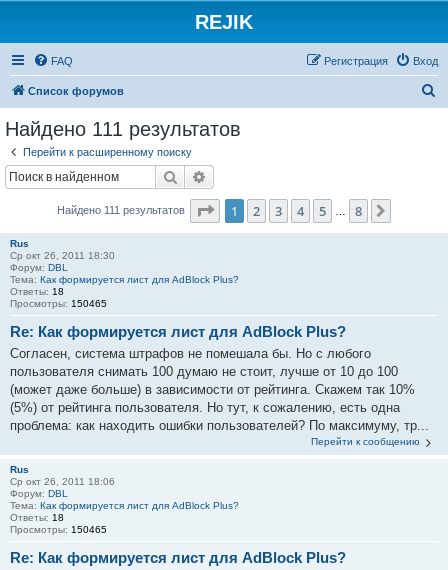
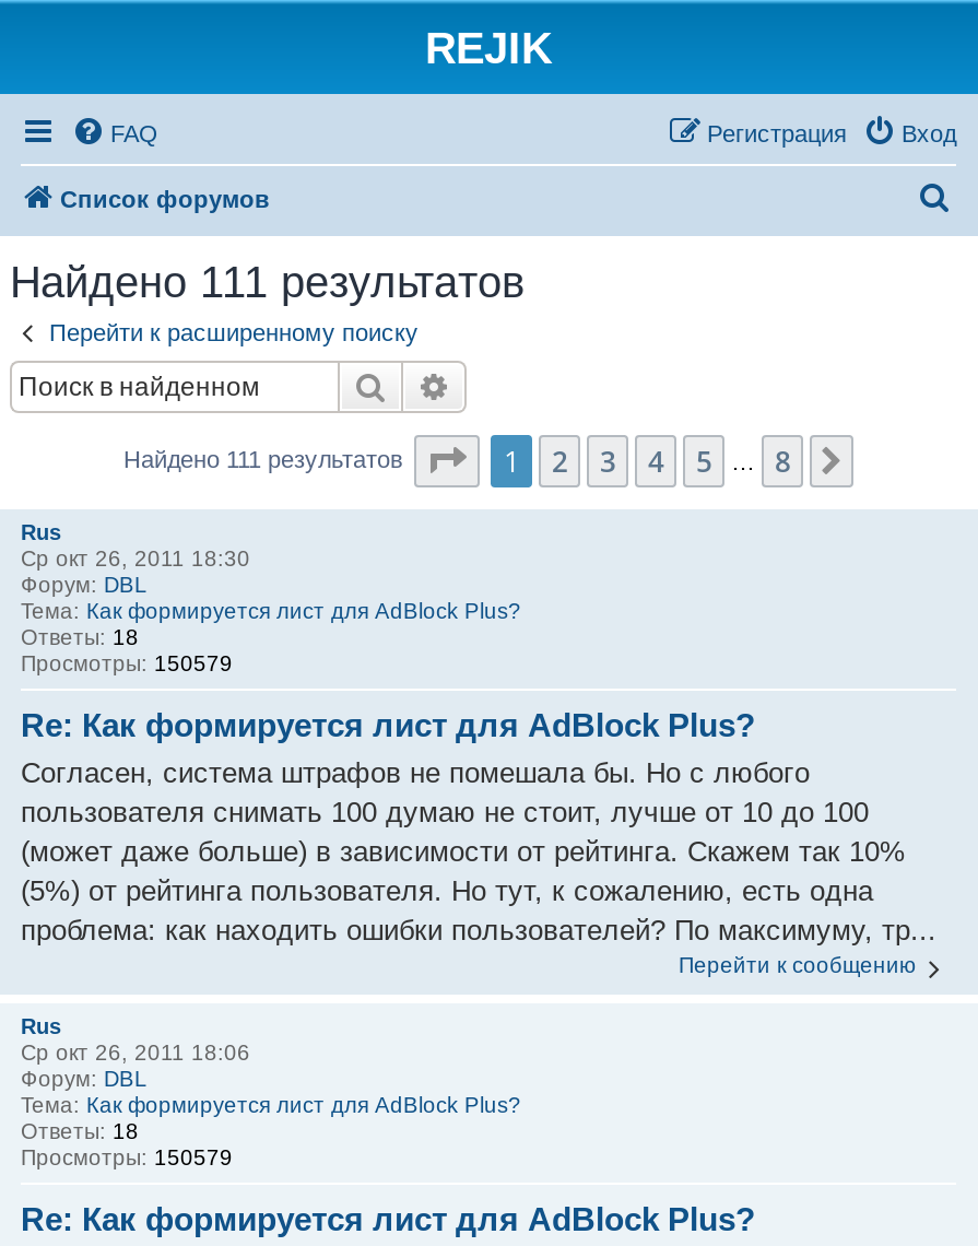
- Просмотры: 150465
+ Просмотры: 150579

- Просмотры: 150465
+ Просмотры: 150579
